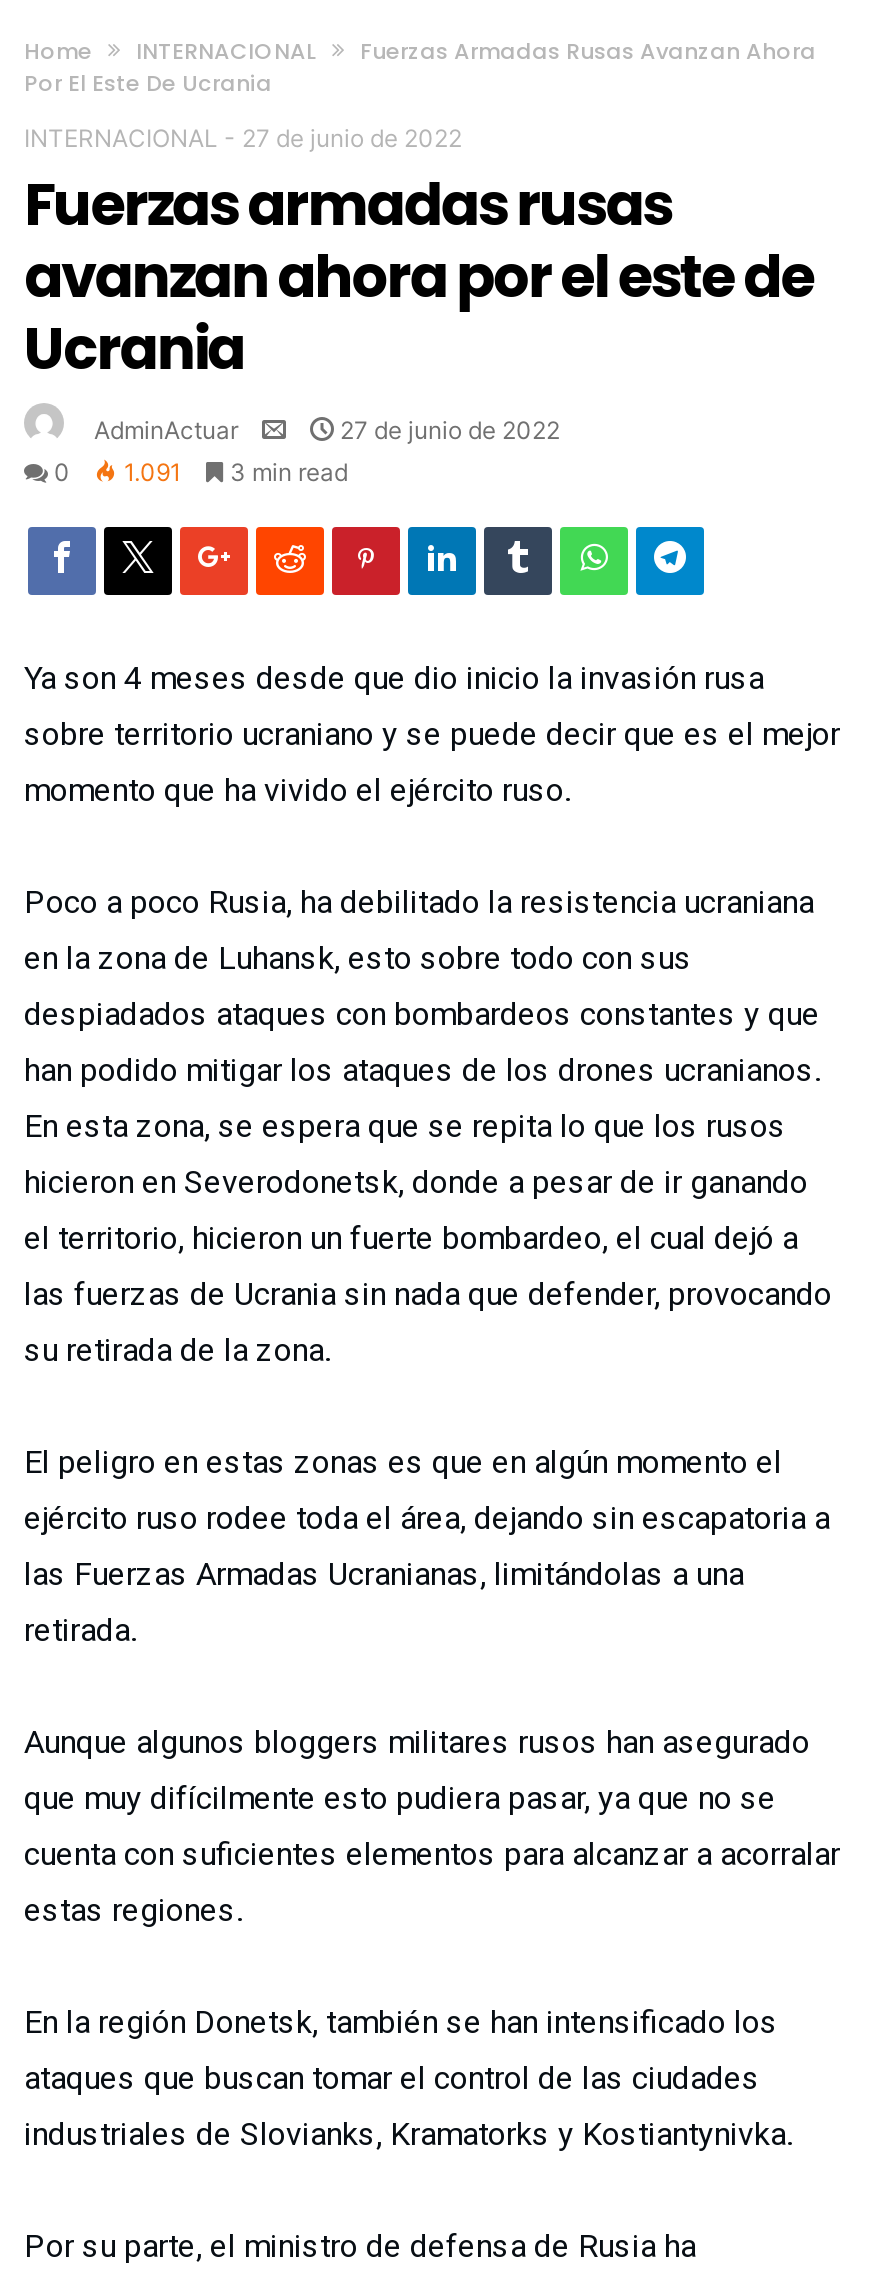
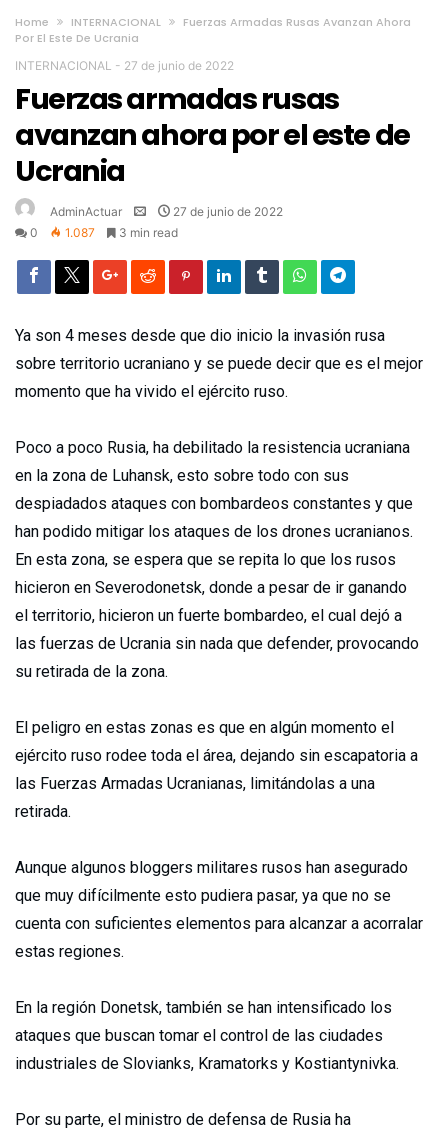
- 0 1.091 3 min read
+ 0 1.087 3 min read
